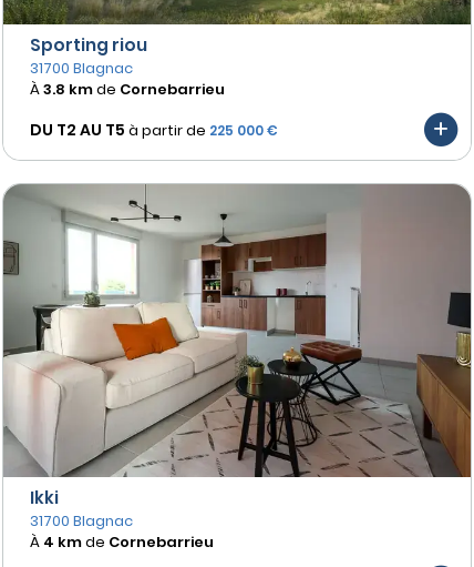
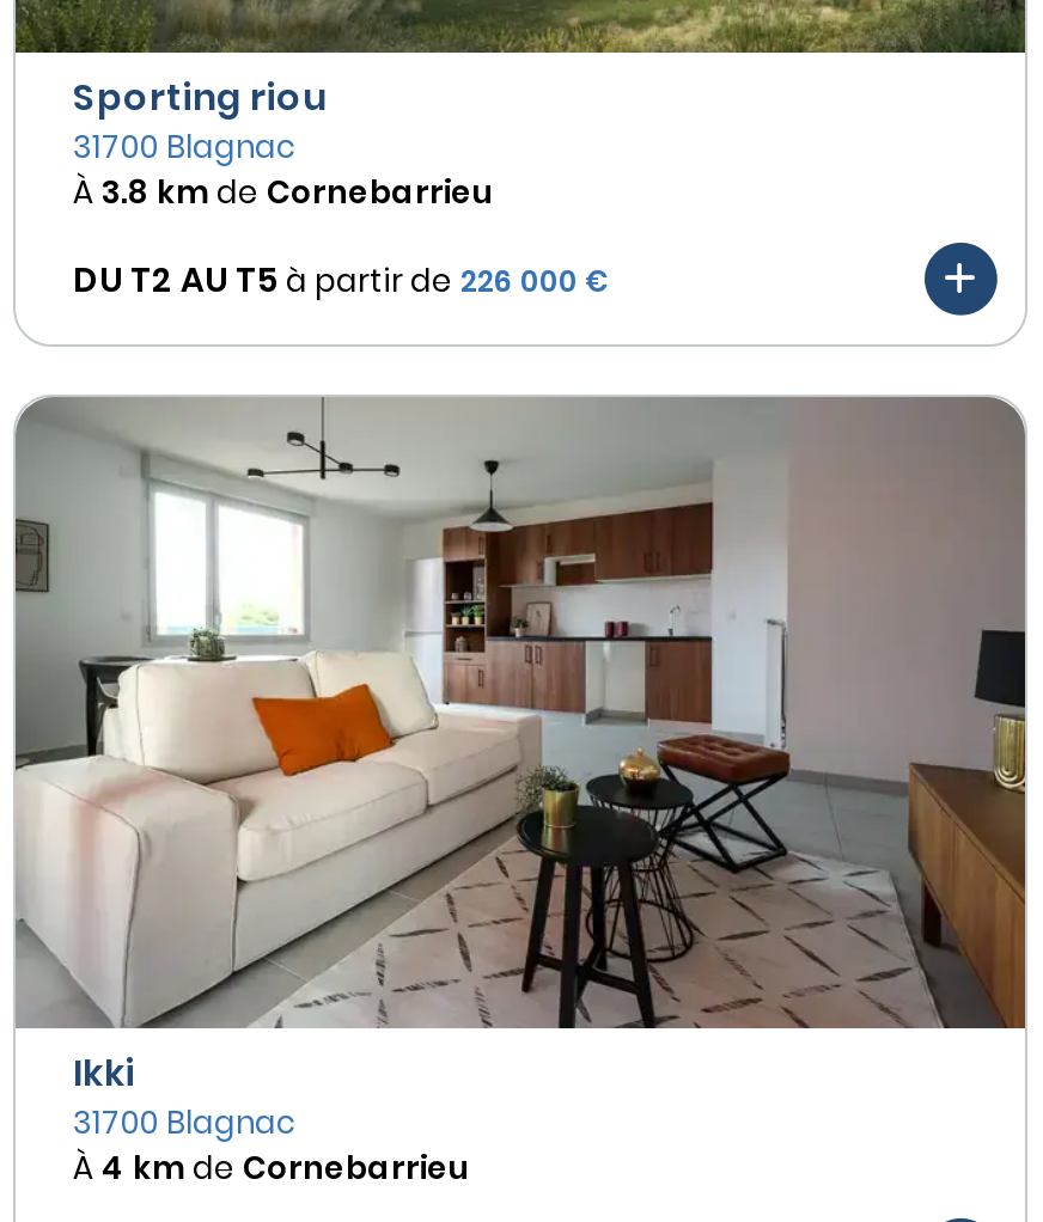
- DU T2 AU T5 à partir de 225 000 €
+ DU T2 AU T5 à partir de 226 000 €
